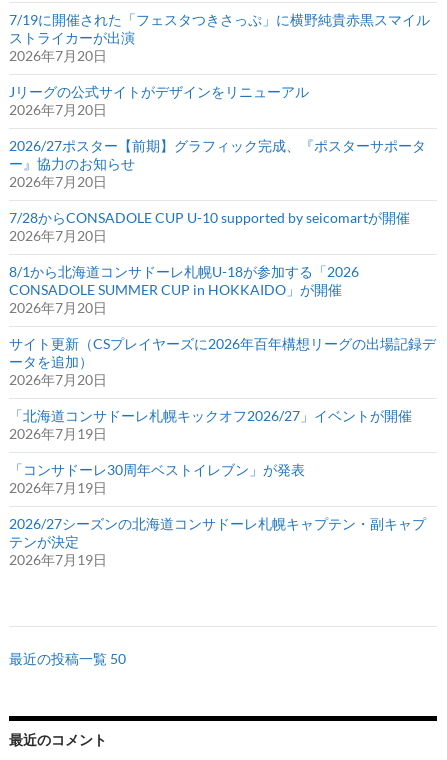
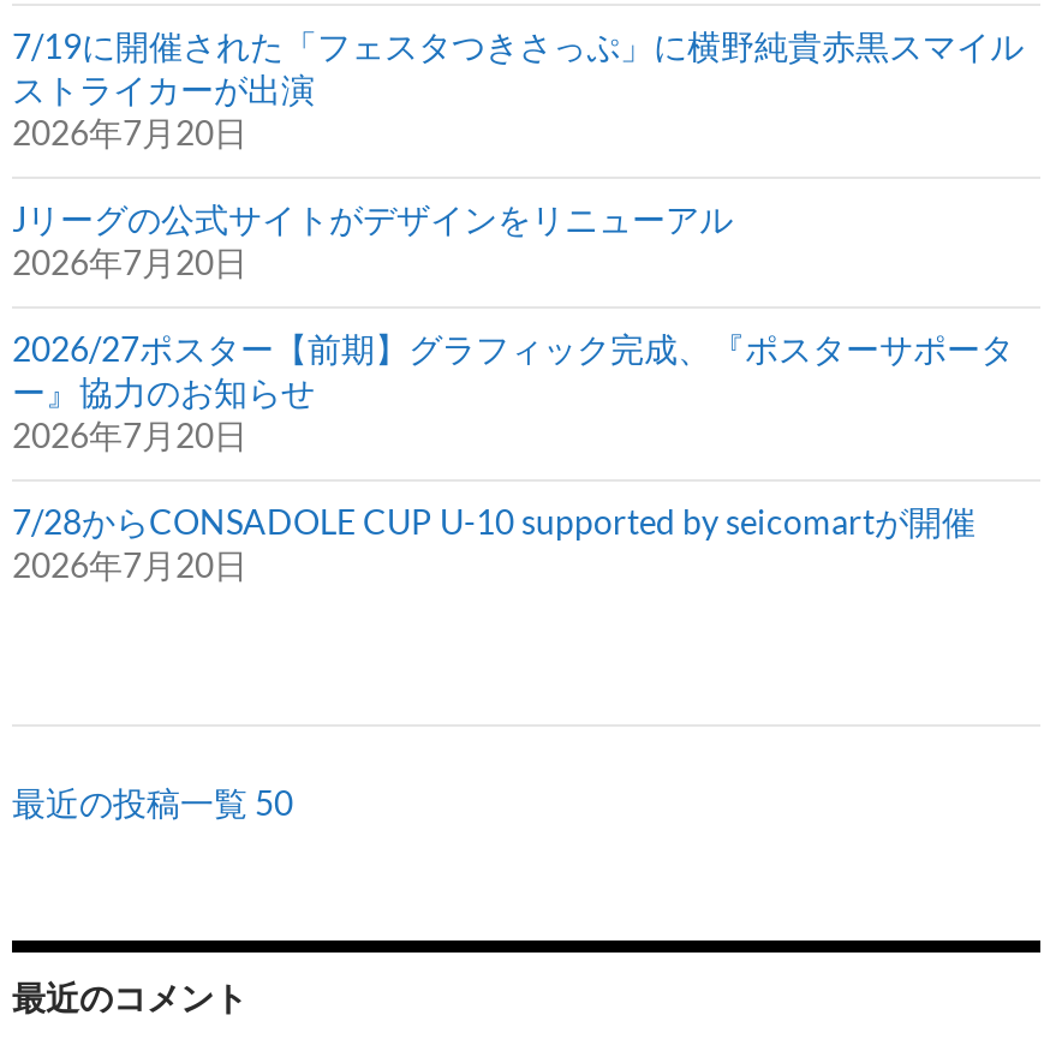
- 8/1から北海道コンサドーレ札幌U-18が参加する「2026
- CONSADOLE SUMMER CUP in HOKKAIDO」が開催
- 2026年7月20日
- サイト更新（CSプレイヤーズに2026年百年構想リーグの出場記録デ
- ータを追加）
- 2026年7月20日
- 「北海道コンサドーレ札幌キックオフ2026/27」イベントが開催
- 2026年7月19日
- 「コンサドーレ30周年ベストイレブン」が発表
- 2026年7月19日
- 2026/27シーズンの北海道コンサドーレ札幌キャプテン・副キャプ
- テンが決定
- 2026年7月19日
